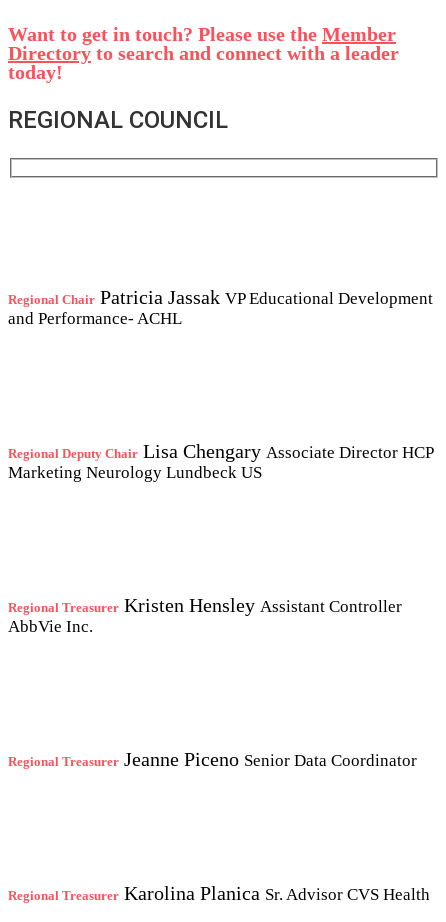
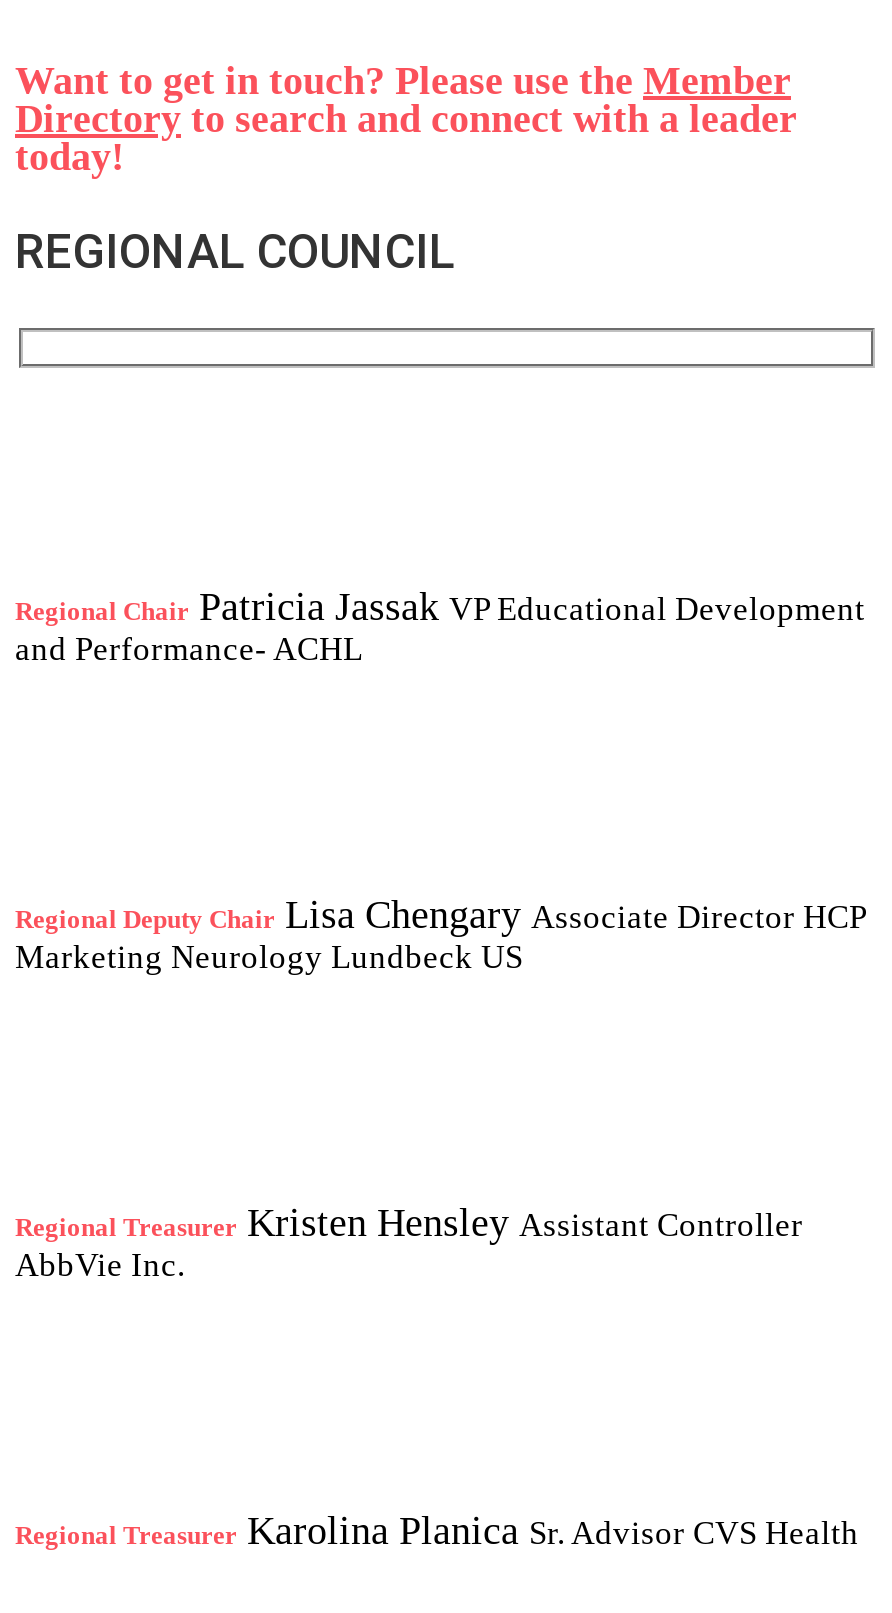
- Regional Treasurer Jeanne Piceno Senior Data Coordinator
